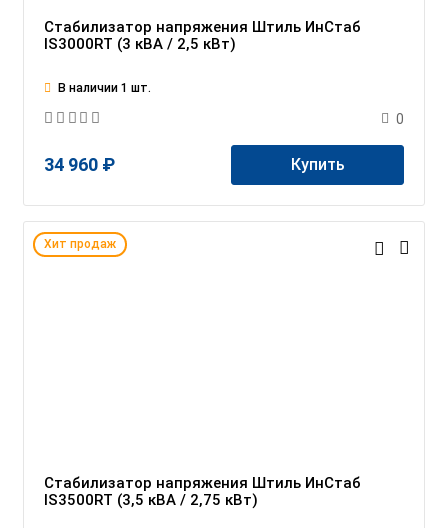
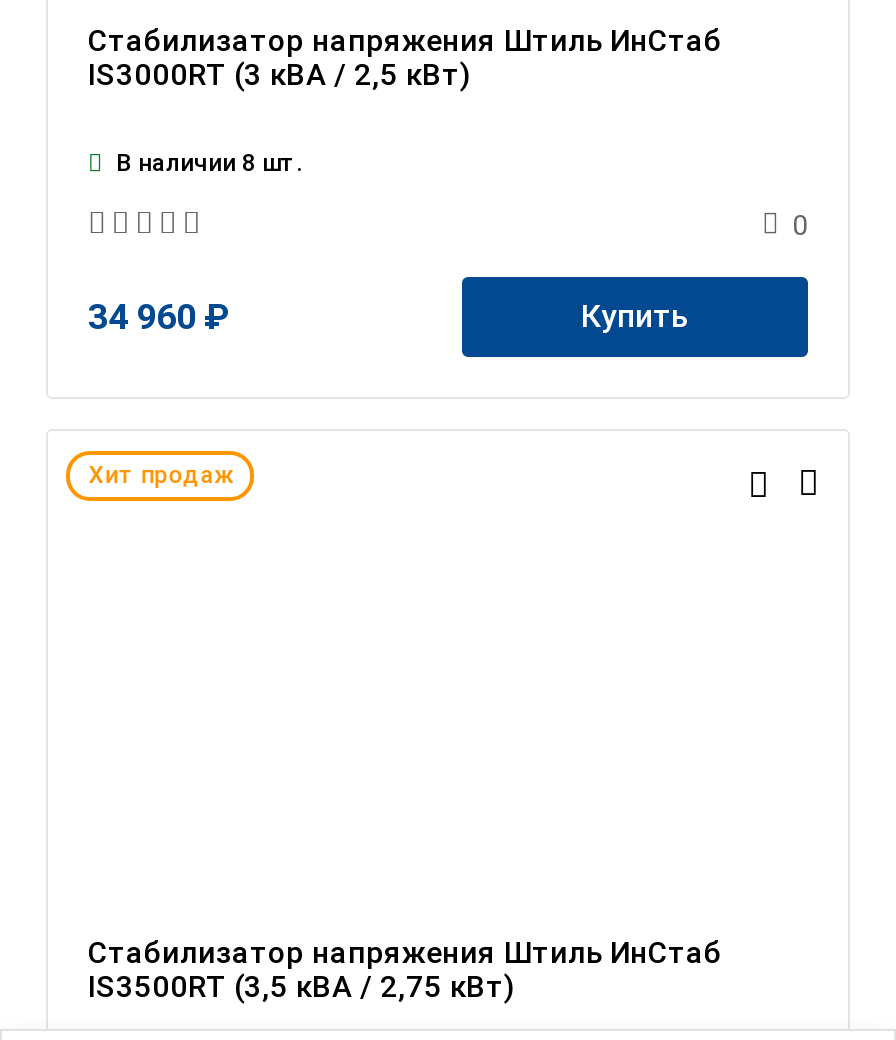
- В наличии 1 шт.
+ В наличии 8 шт.
